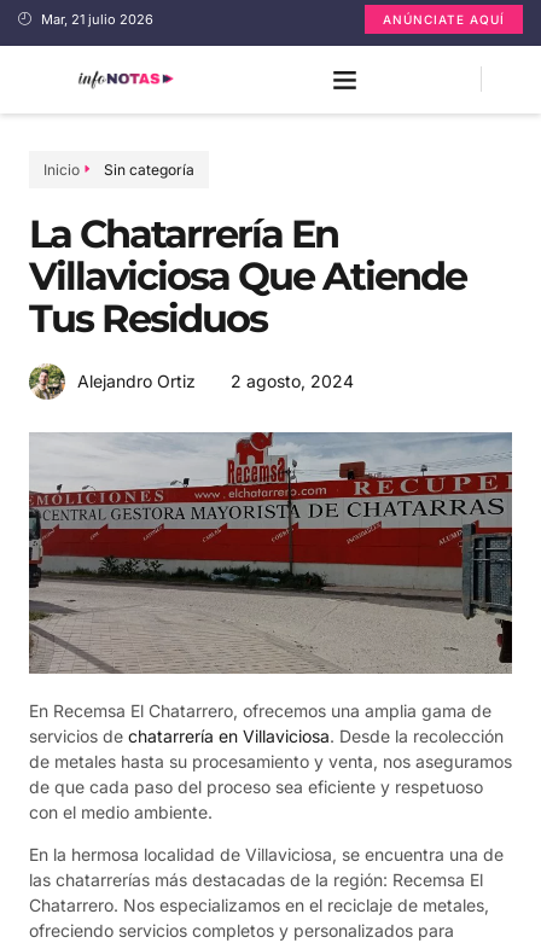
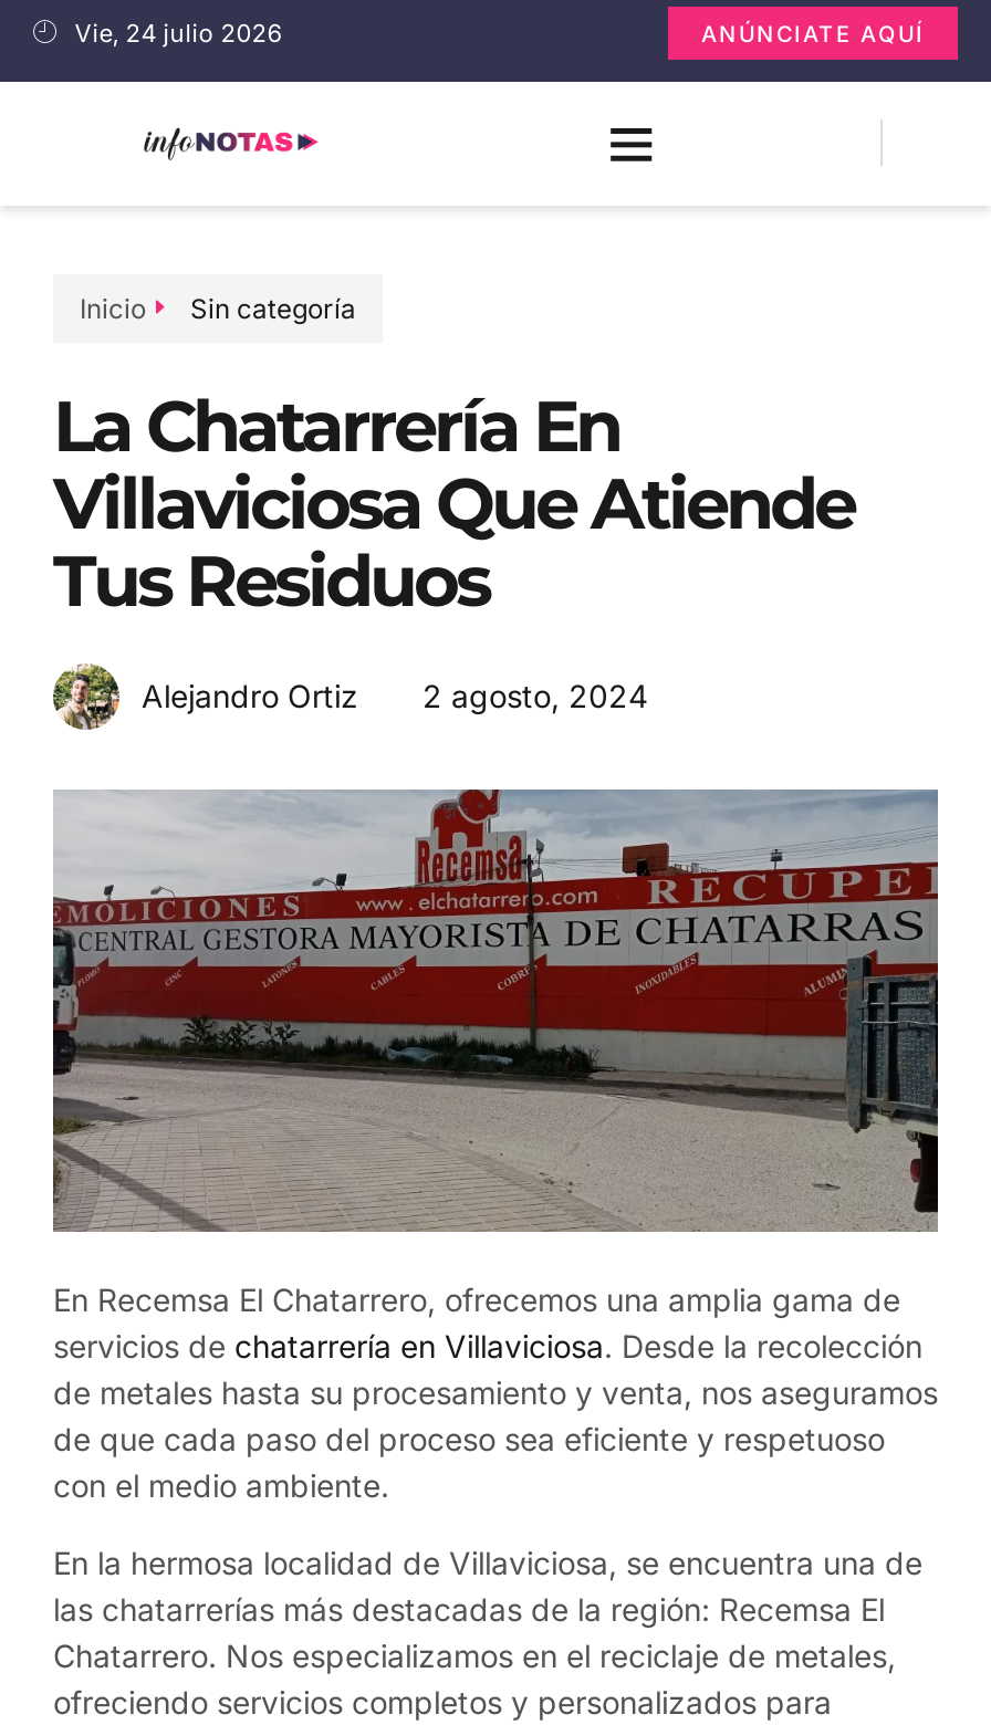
- Mar, 21 julio 2026
+ Vie, 24 julio 2026
